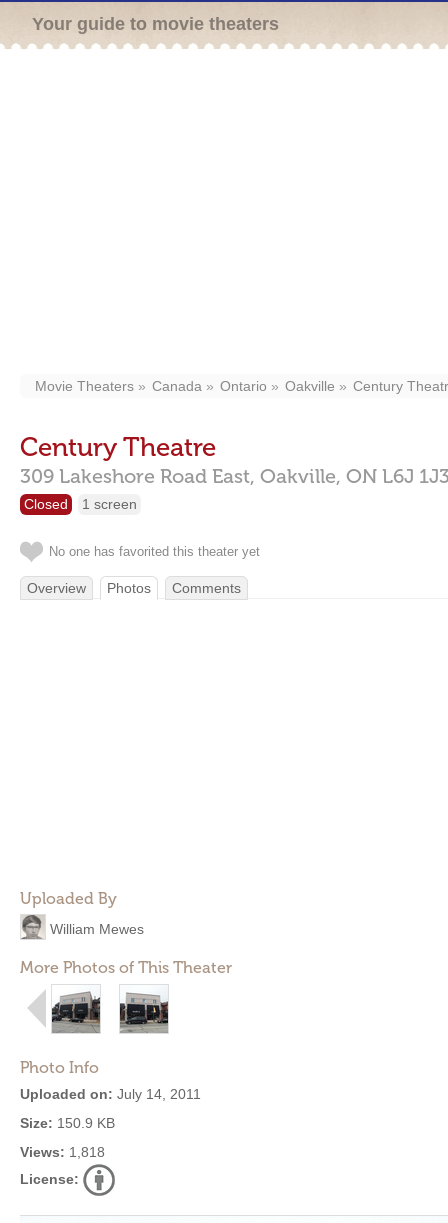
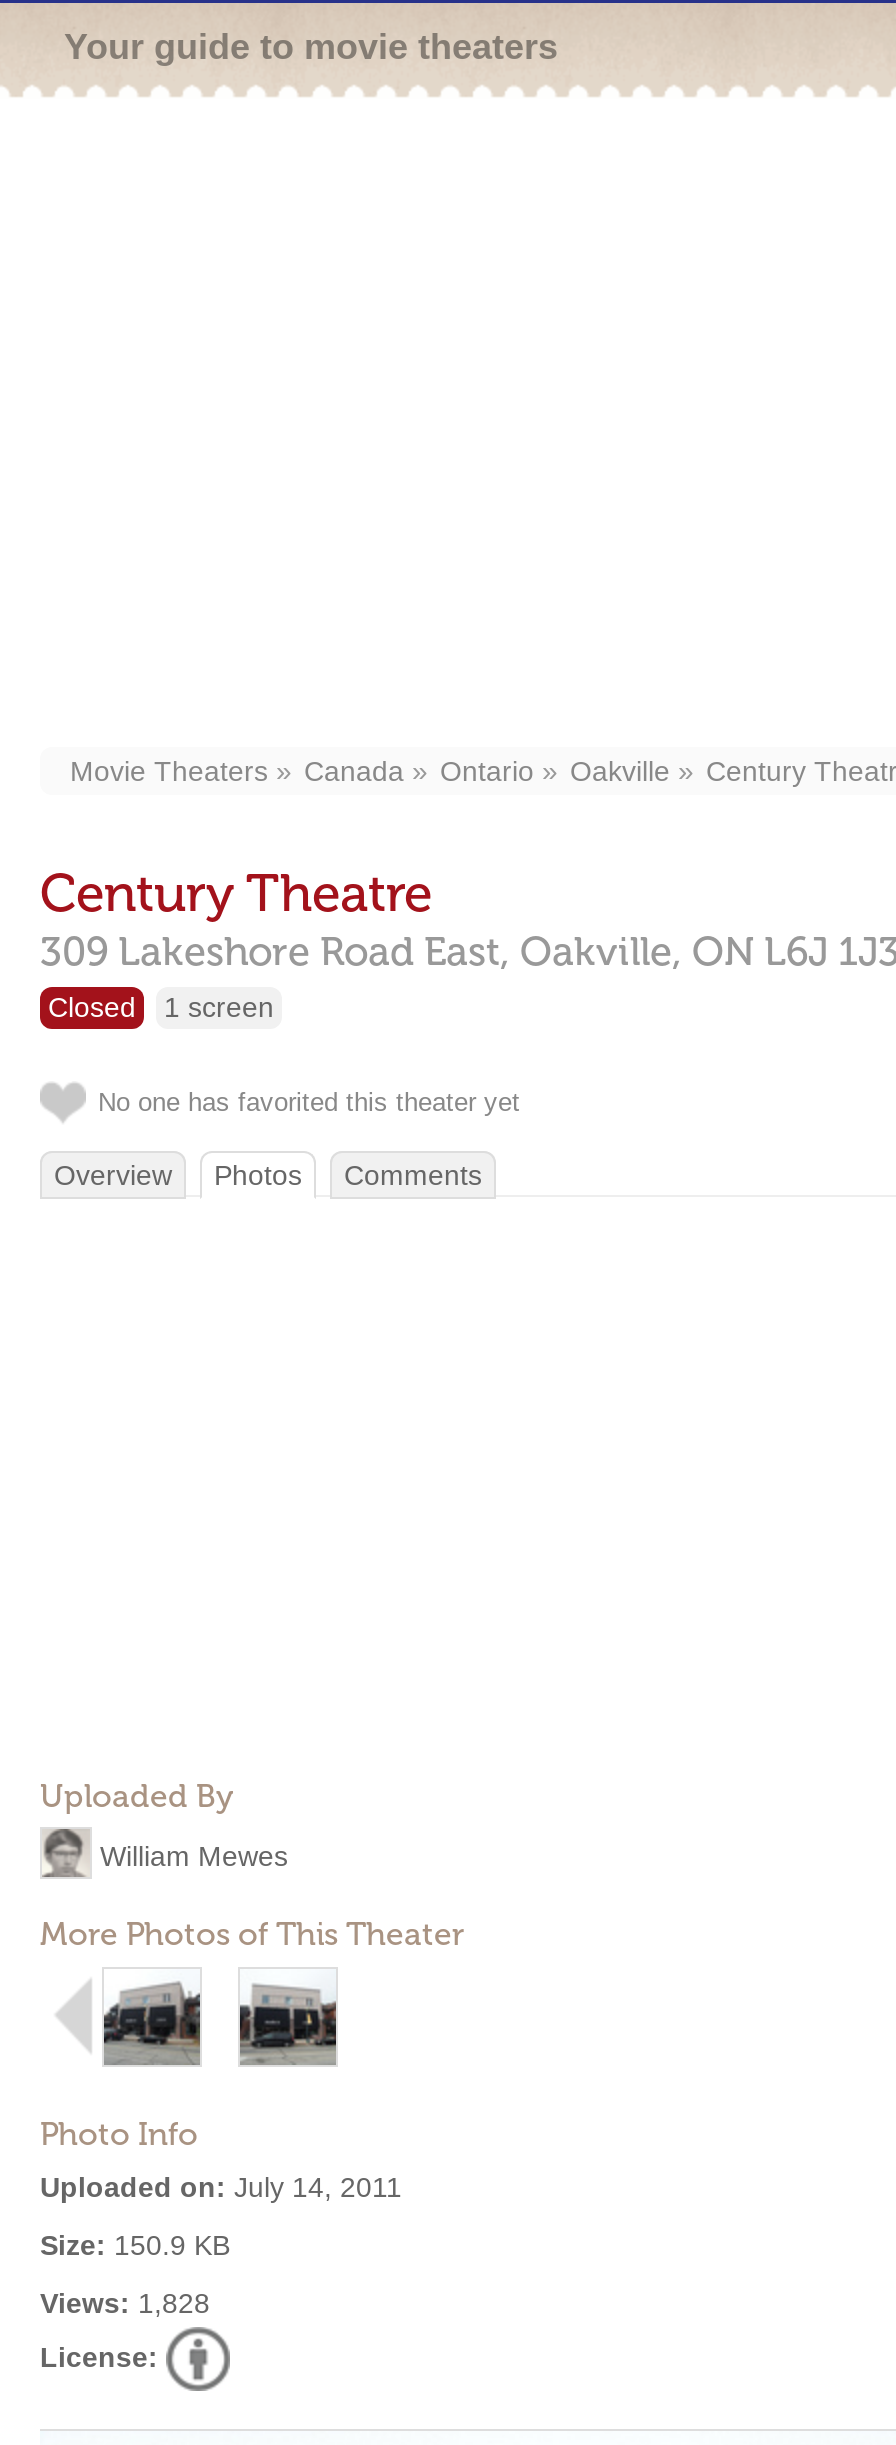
- Views: 1,818
+ Views: 1,828
